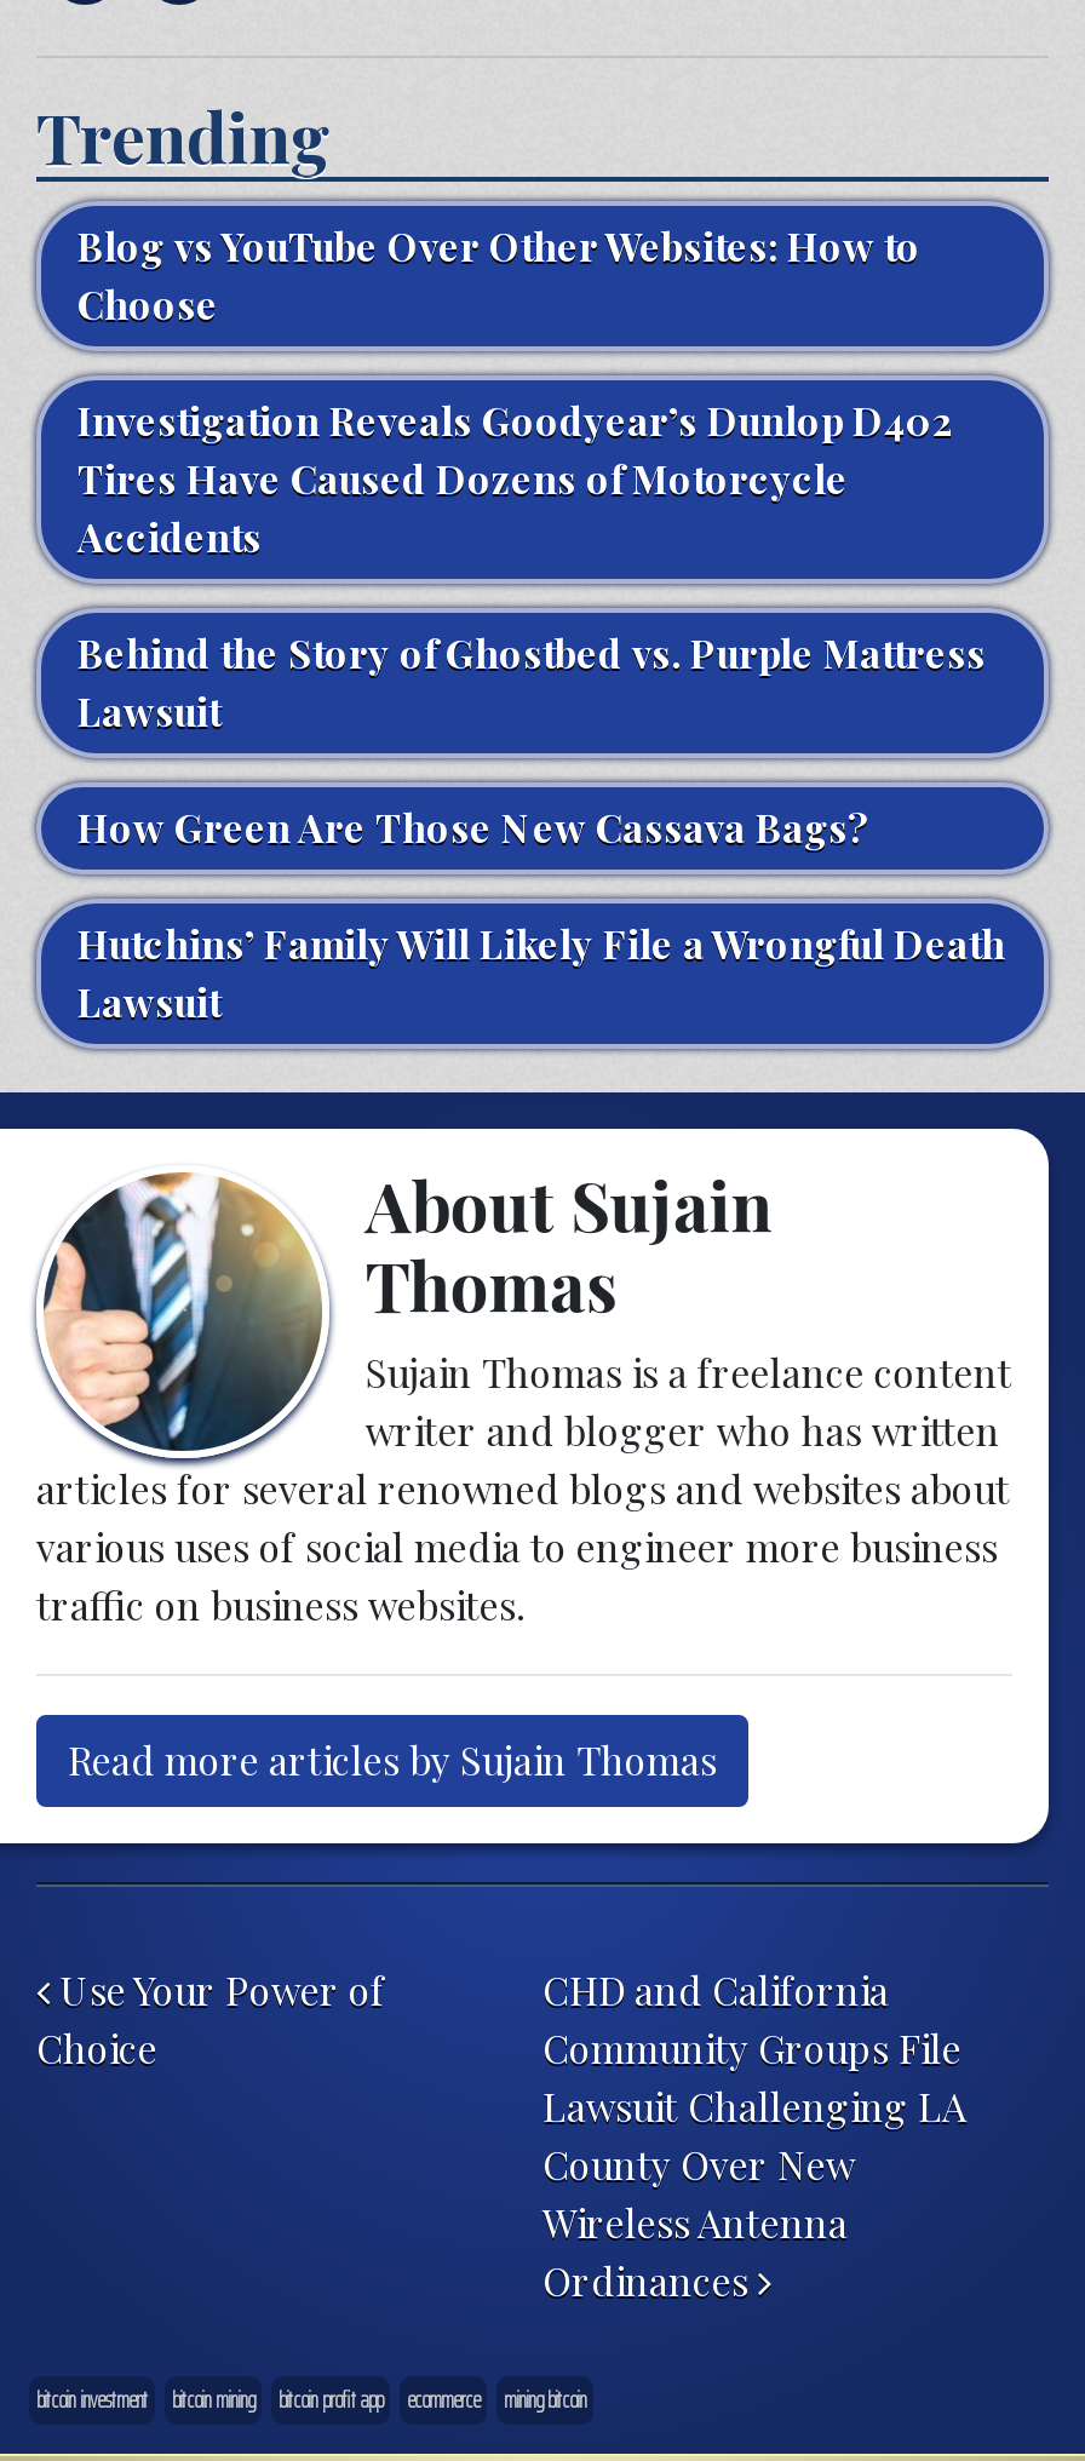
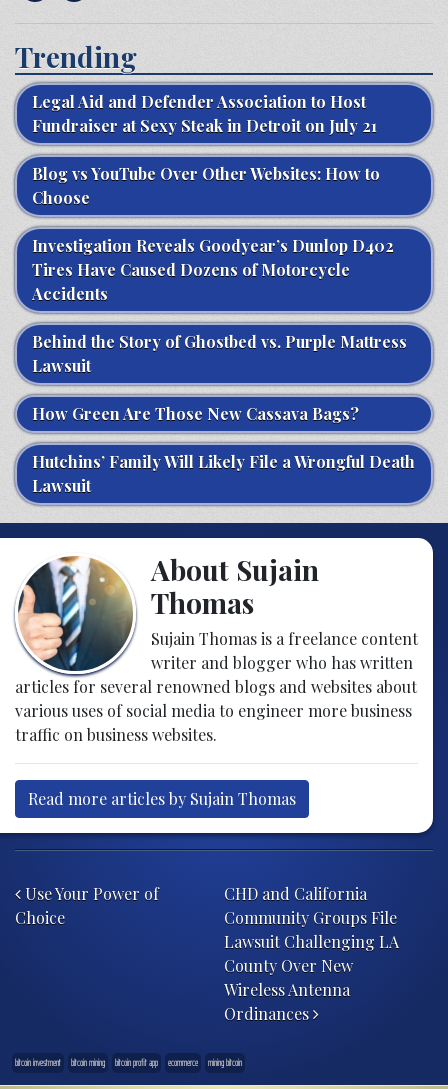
+ Legal Aid and Defender Association to Host
+ Fundraiser at Sexy Steak in Detroit on July 21
